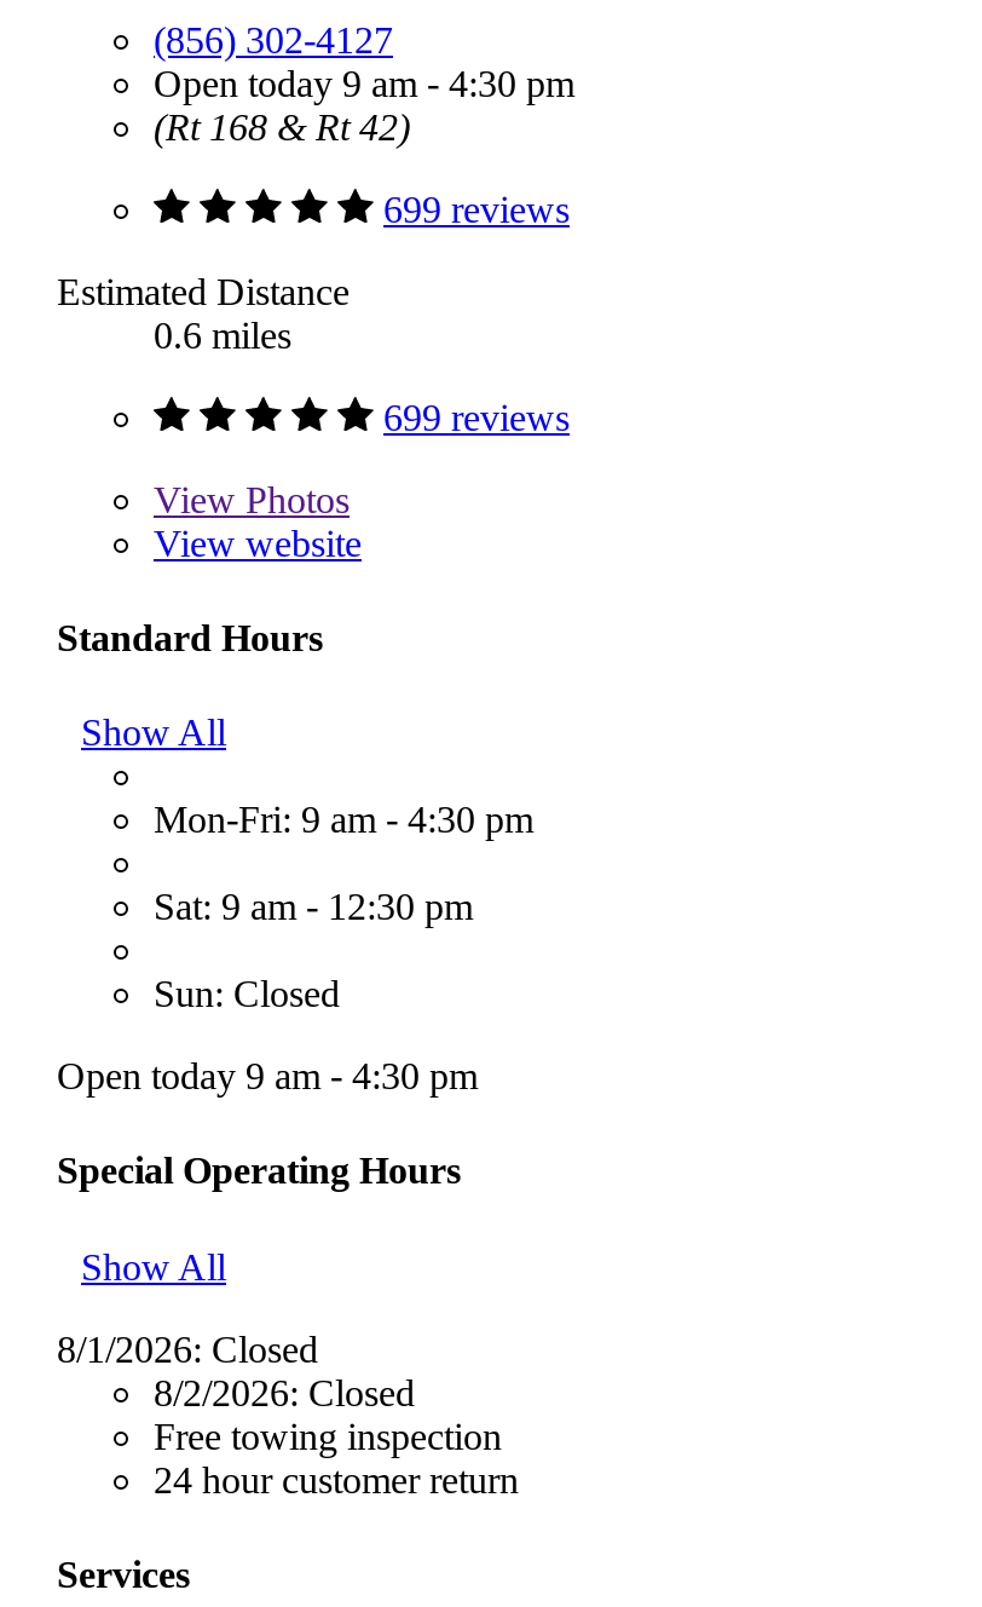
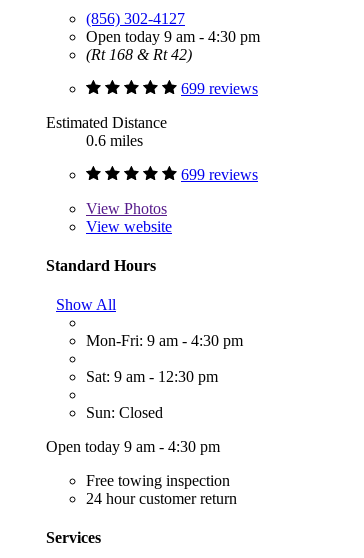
- Special Operating Hours
- Show All
- 8/1/2026: Closed
- 8/2/2026: Closed
